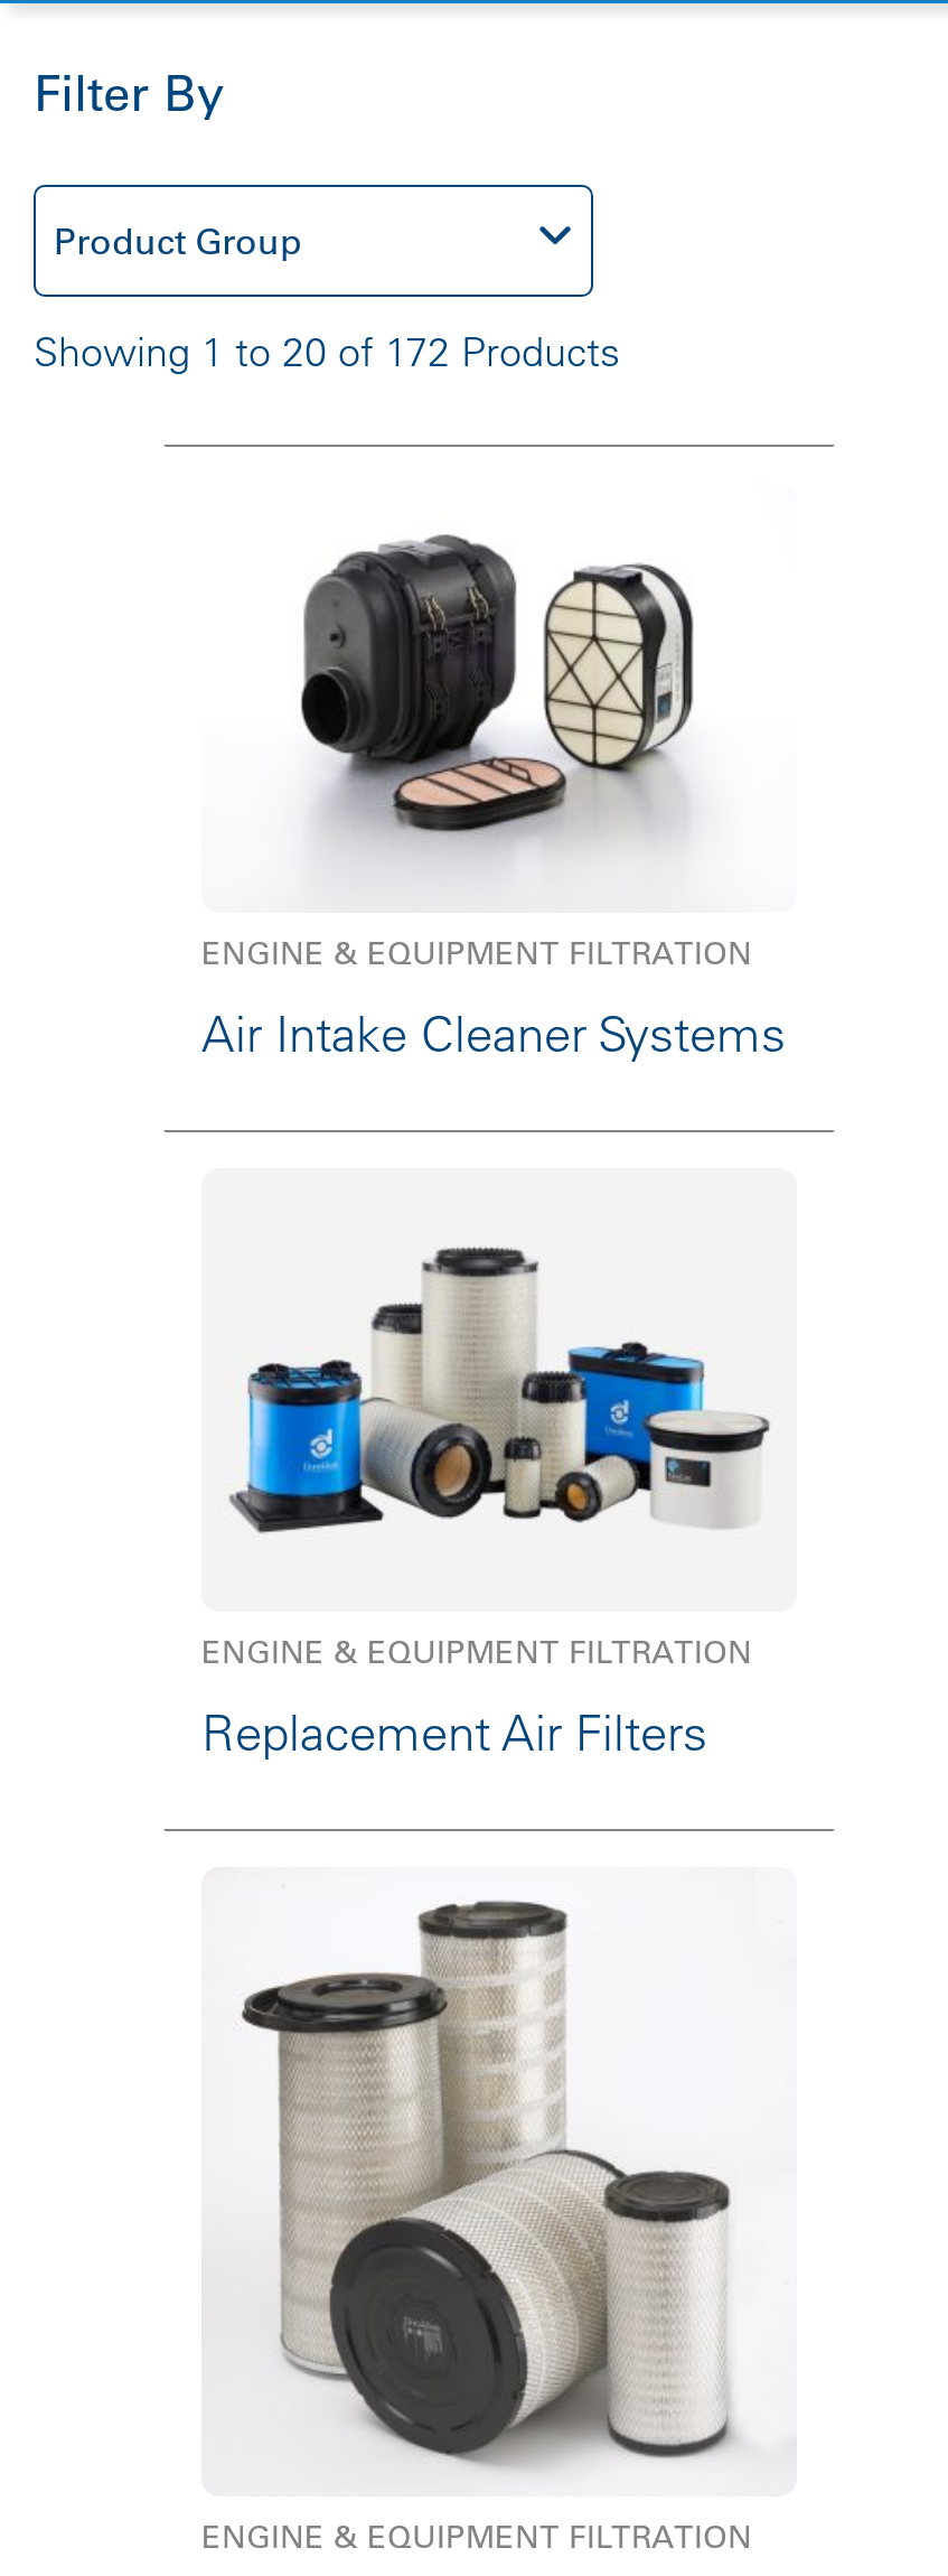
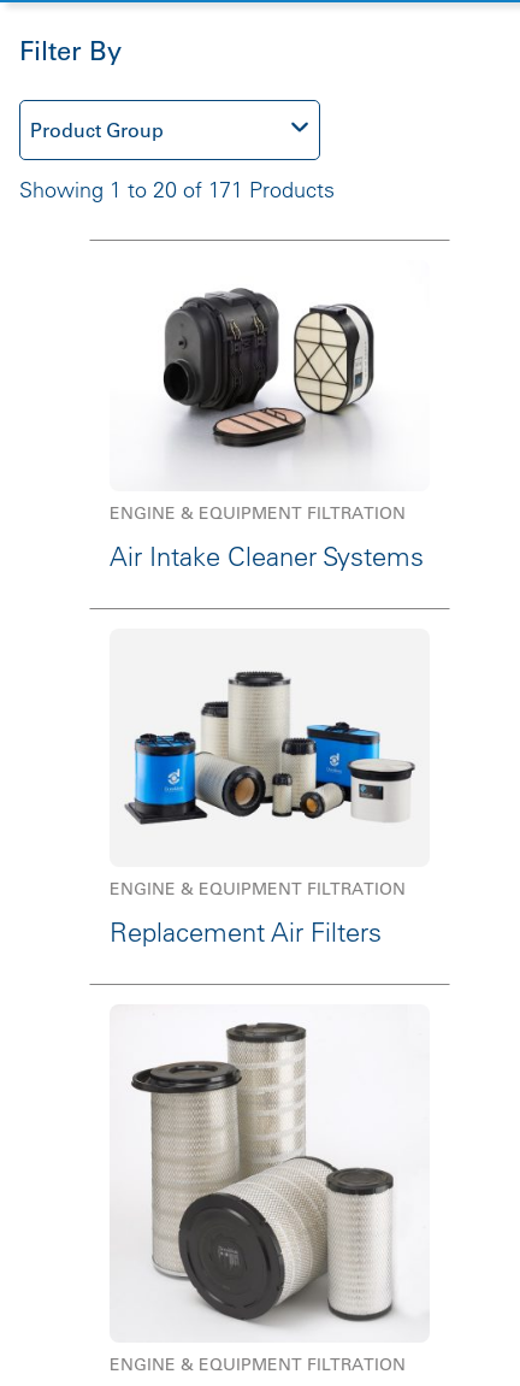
- Showing 1 to 20 of 172 Products
+ Showing 1 to 20 of 171 Products
